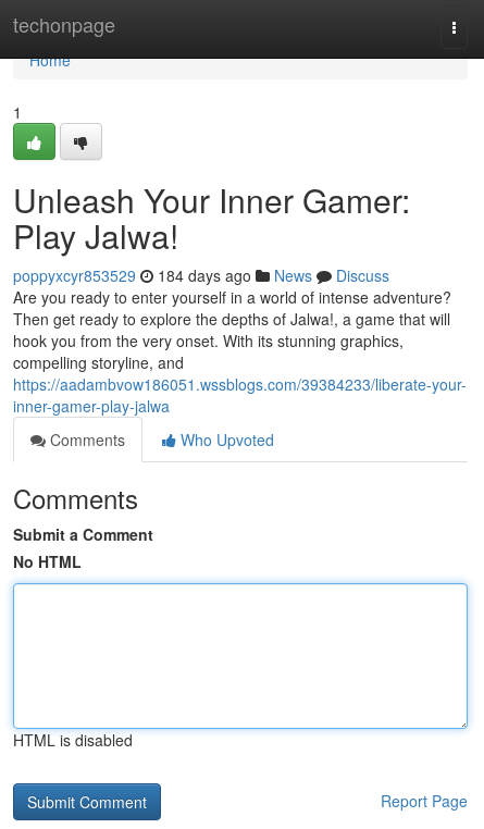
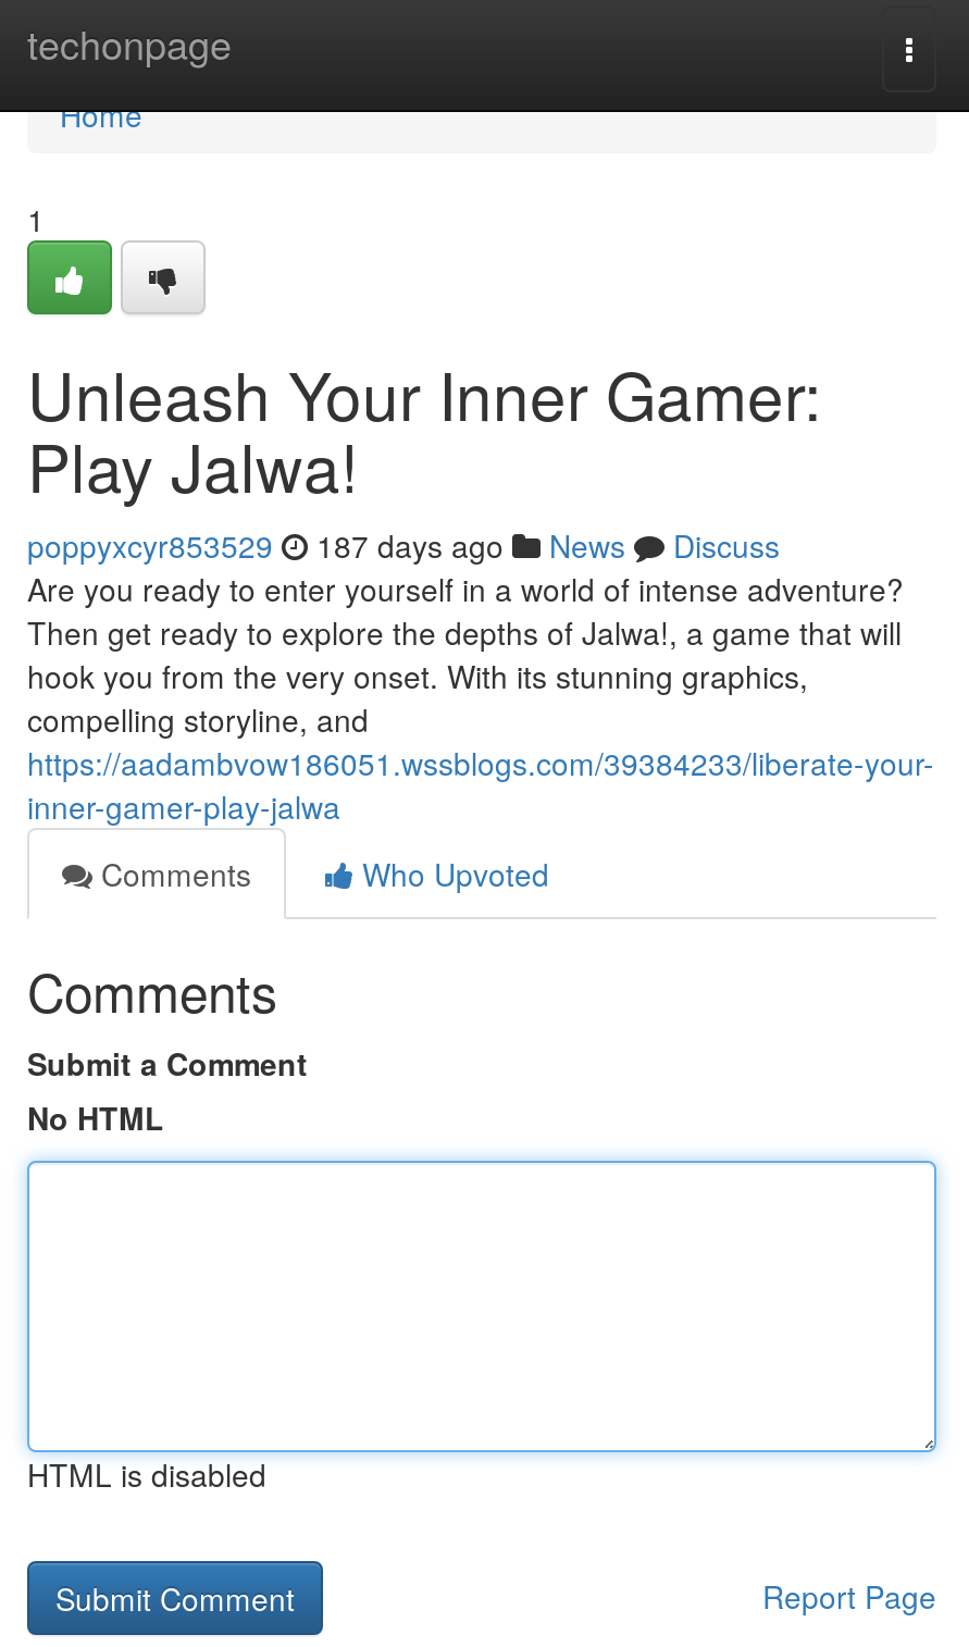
- poppyxcyr853529 184 days ago News Discuss
+ poppyxcyr853529 187 days ago News Discuss
